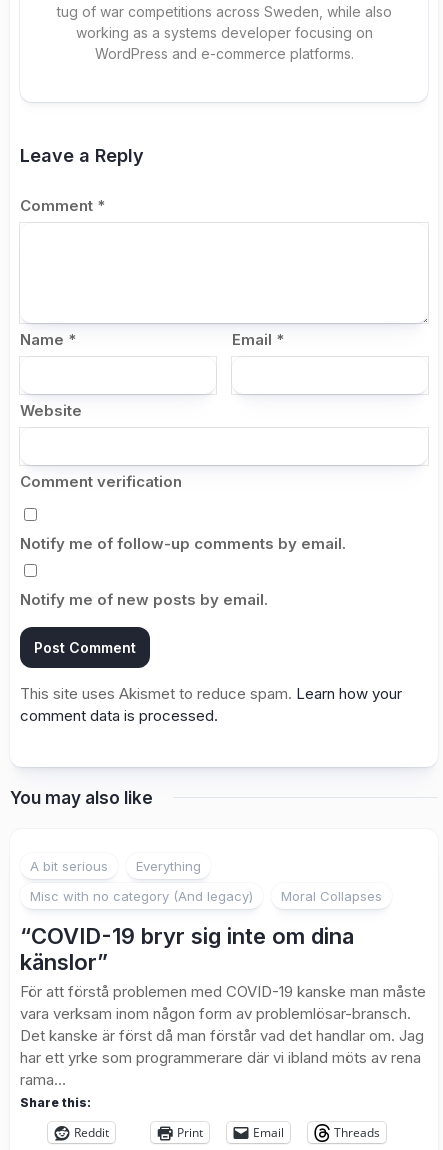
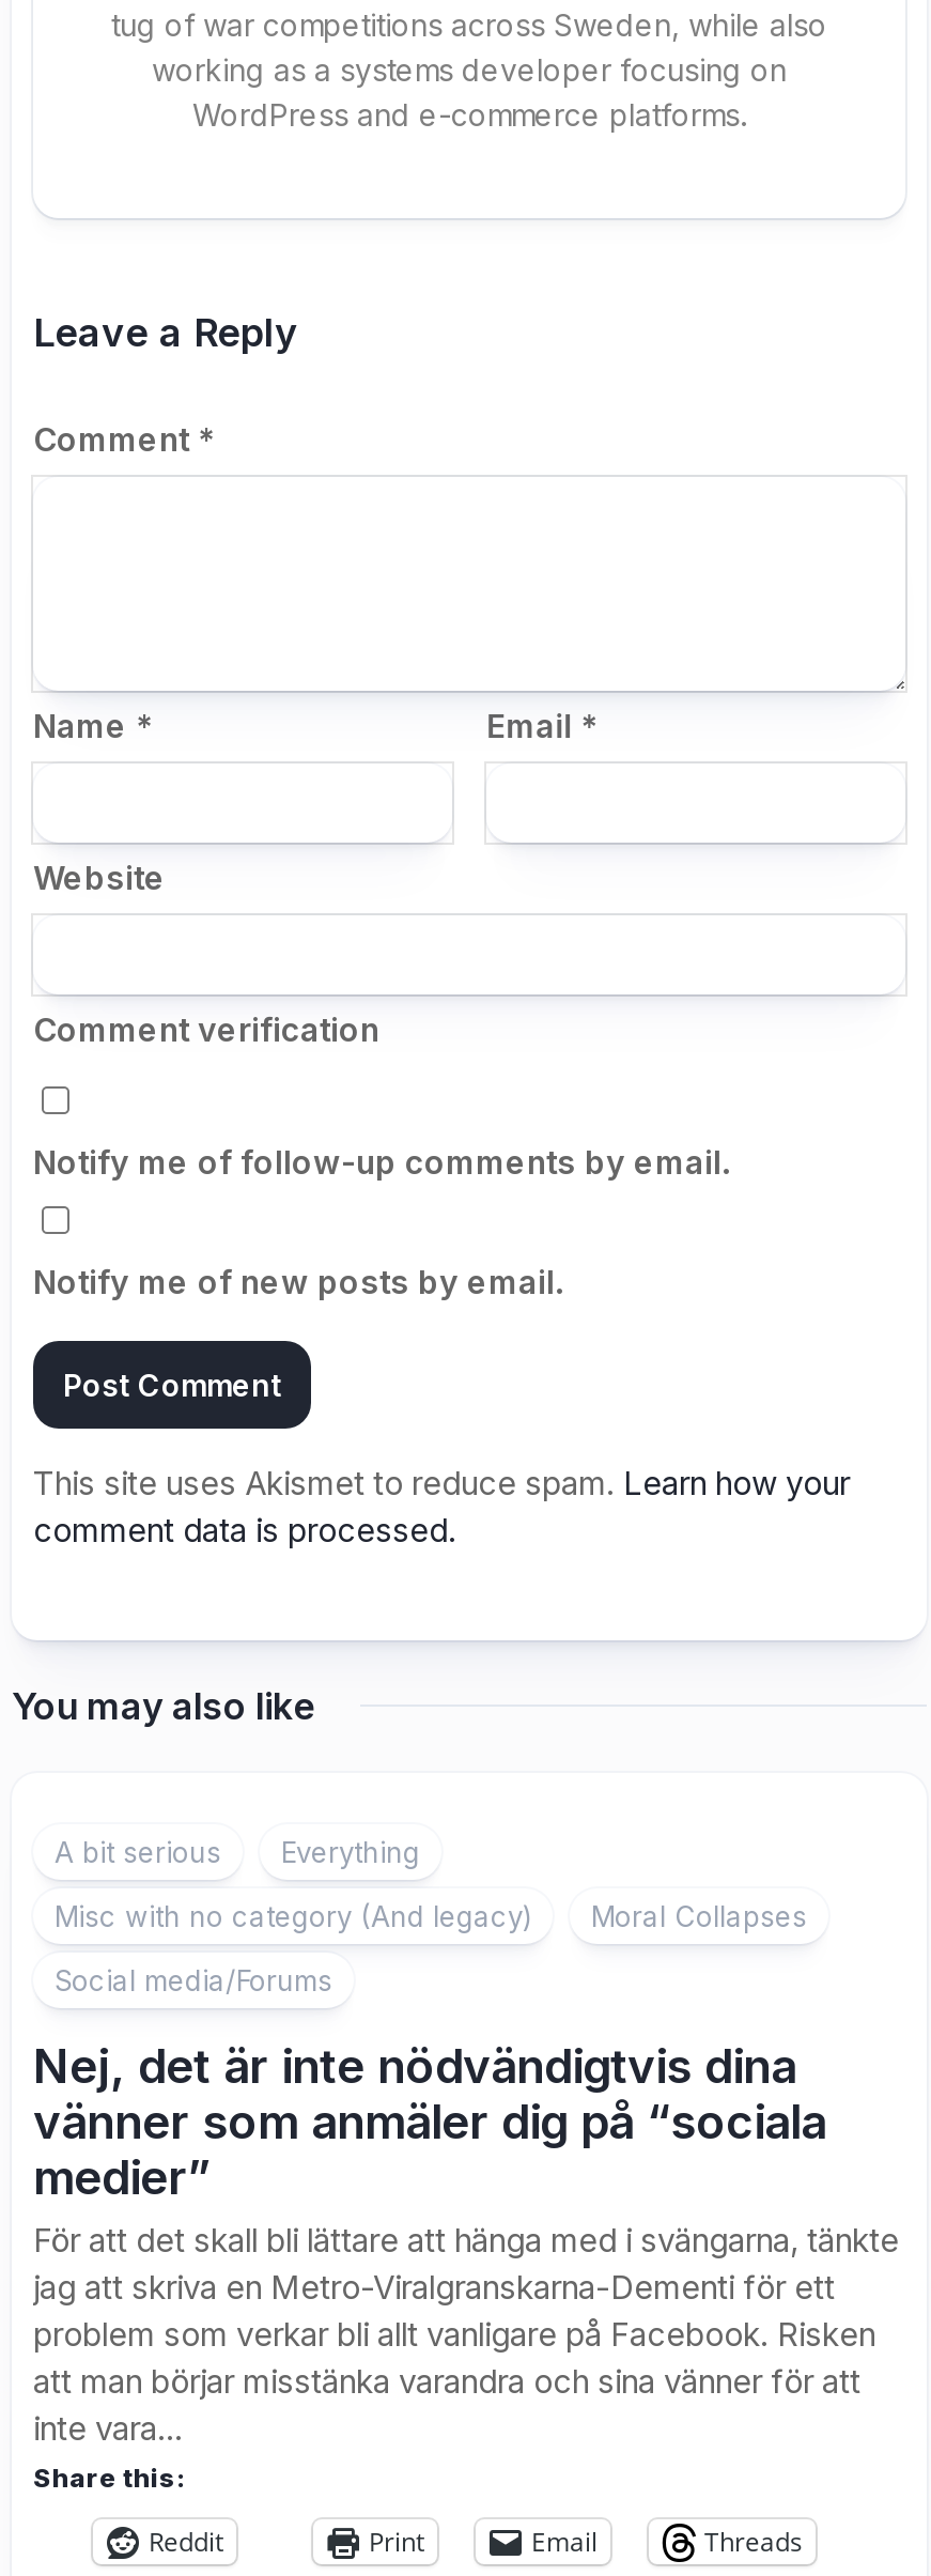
- “COVID-19 bryr sig inte om dina
- känslor”
- För att förstå problemen med COVID-19 kanske man måste
- vara verksam inom någon form av problemlösar-bransch.
- Det kanske är först då man förstår vad det handlar om. Jag
- har ett yrke som programmerare där vi ibland möts av rena
- rama...
+ Social media/Forums
+ Nej, det är inte nödvändigtvis dina
+ vänner som anmäler dig på “sociala
+ medier”
+ För att det skall bli lättare att hänga med i svängarna, tänkte
+ jag att skriva en Metro-Viralgranskarna-Dementi för ett
+ problem som verkar bli allt vanligare på Facebook. Risken
+ att man börjar misstänka varandra och sina vänner för att
+ inte vara...
